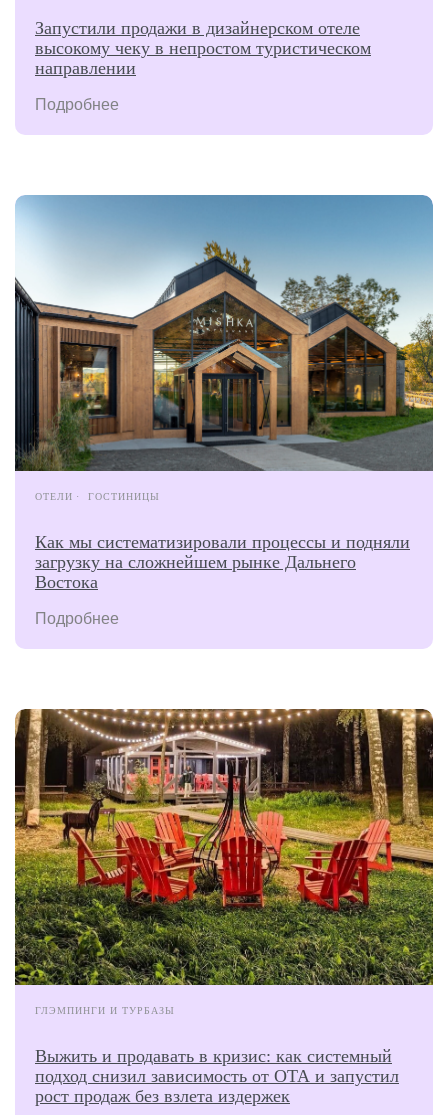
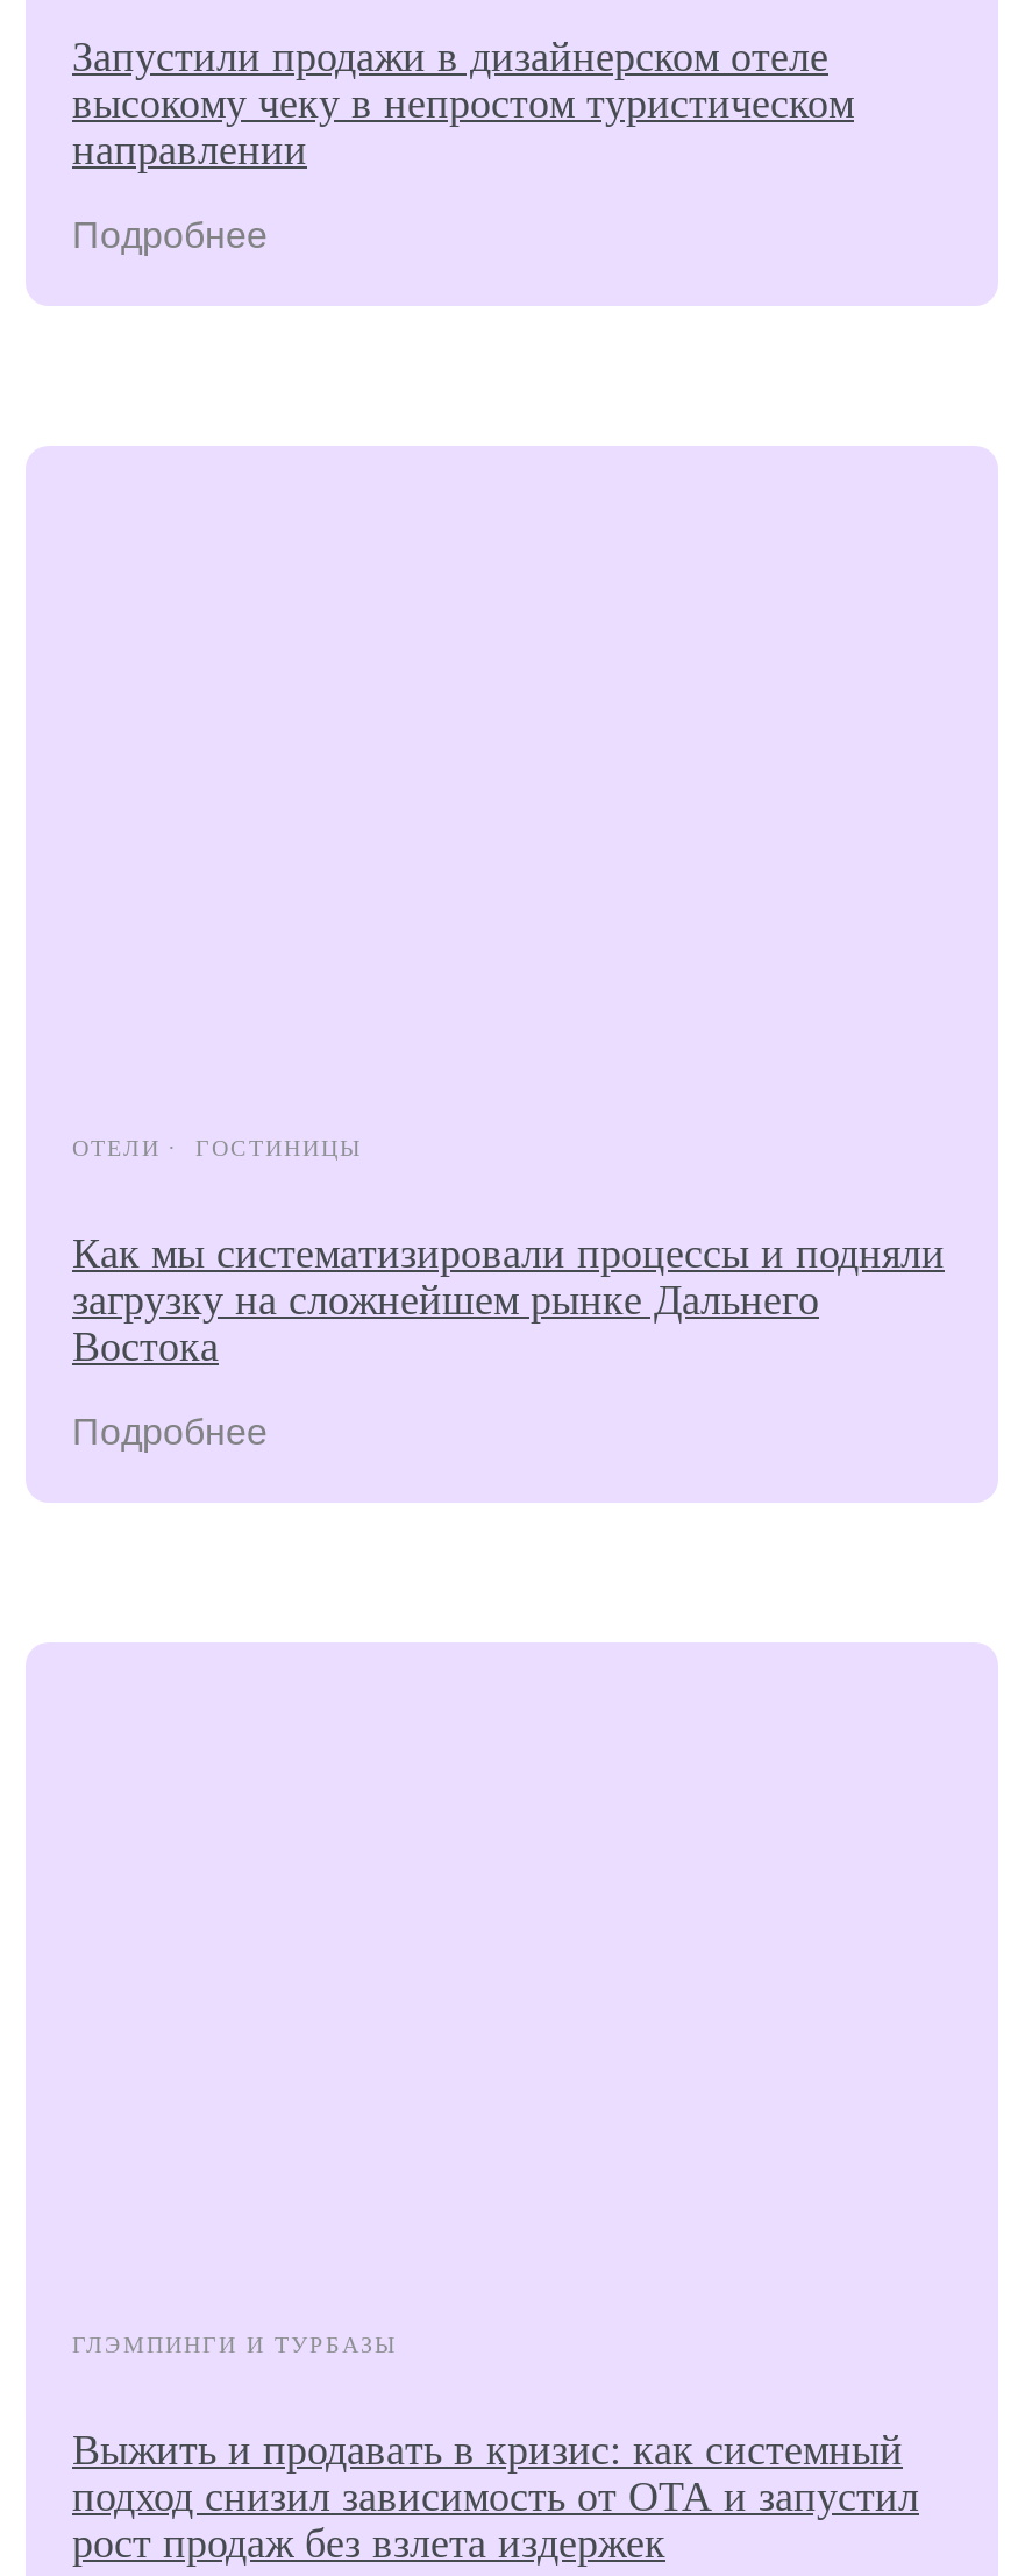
- [image]

- [image]
